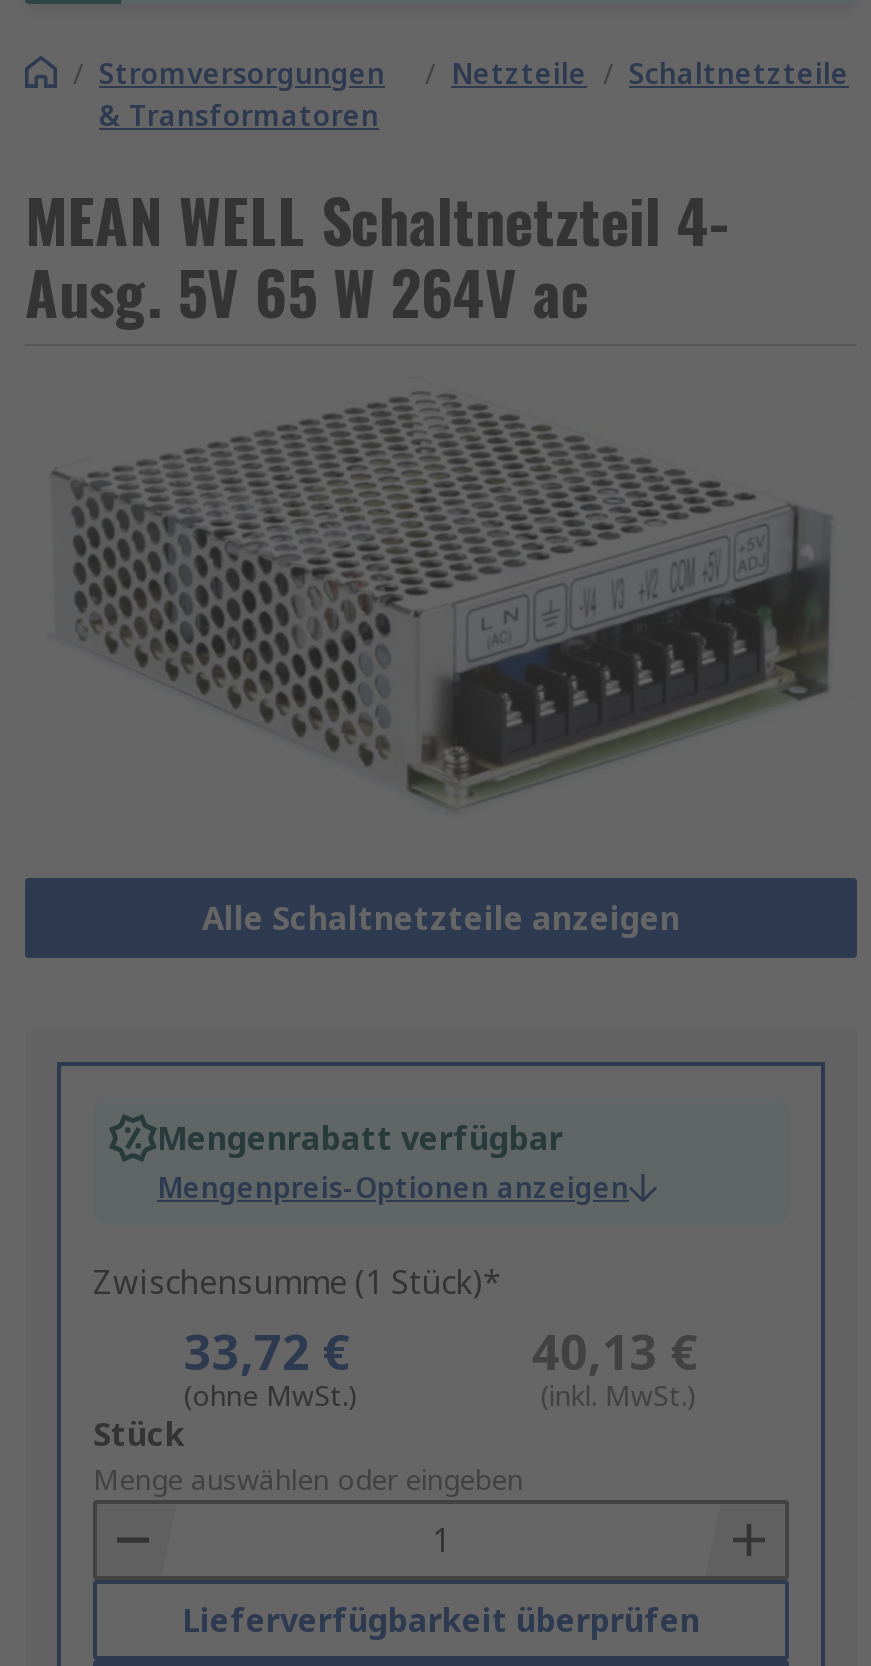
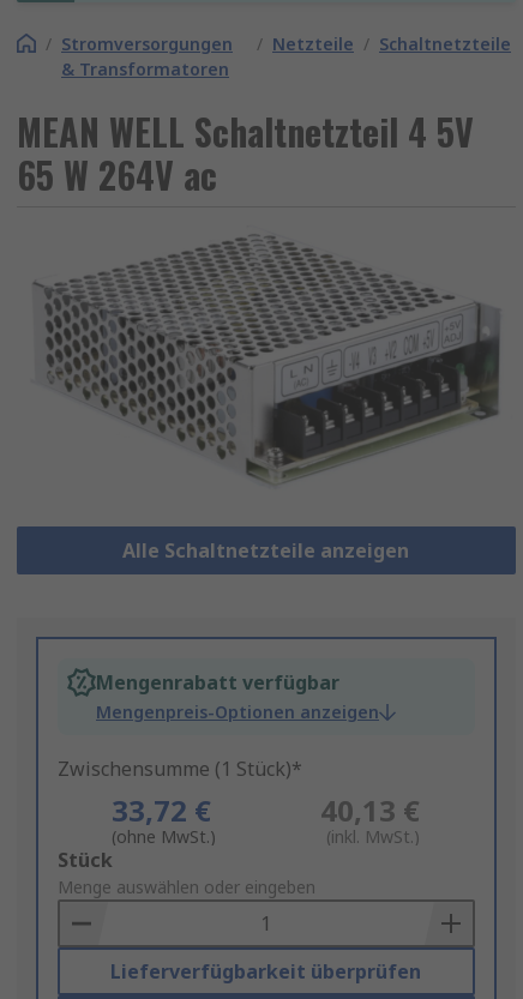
- MEAN WELL Schaltnetzteil 4-
- Ausg. 5V 65 W 264V ac
+ MEAN WELL Schaltnetzteil 4 5V
+ 65 W 264V ac
